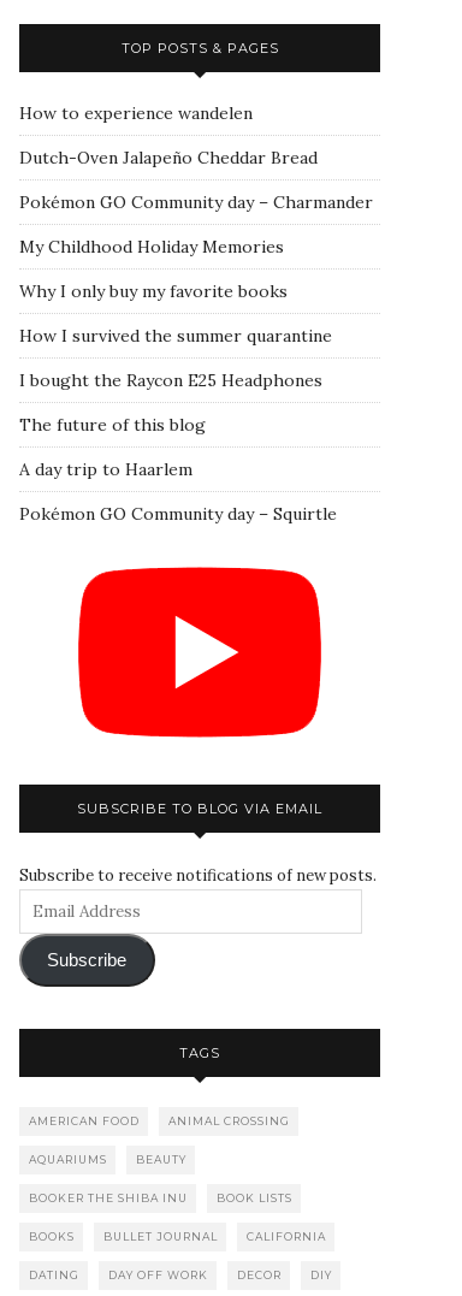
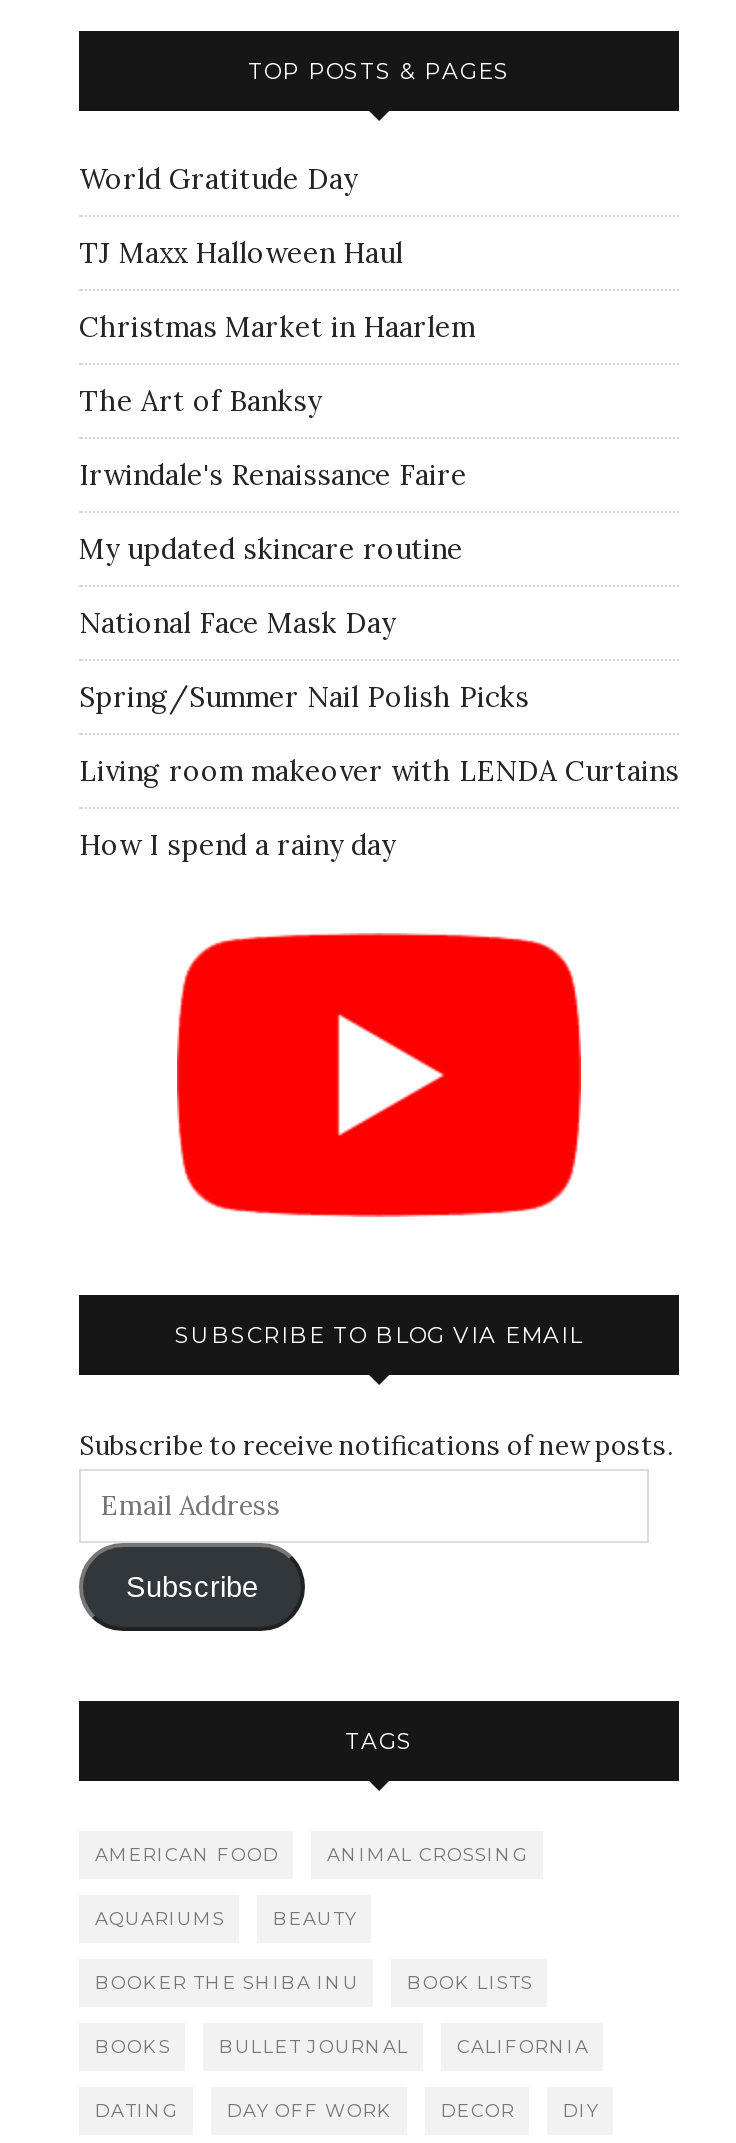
- How to experience wandelen
+ World Gratitude Day

- Dutch-Oven Jalapeño Cheddar Bread
+ TJ Maxx Halloween Haul

- Pokémon GO Community day – Charmander
+ Christmas Market in Haarlem

- My Childhood Holiday Memories
+ The Art of Banksy

- Why I only buy my favorite books
+ Irwindale's Renaissance Faire

- How I survived the summer quarantine
+ My updated skincare routine

- I bought the Raycon E25 Headphones
+ National Face Mask Day

- The future of this blog
+ Spring/Summer Nail Polish Picks

- A day trip to Haarlem
+ Living room makeover with LENDA Curtains

- Pokémon GO Community day – Squirtle
+ How I spend a rainy day
